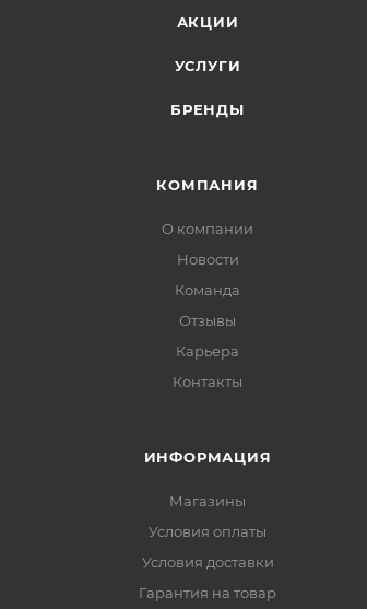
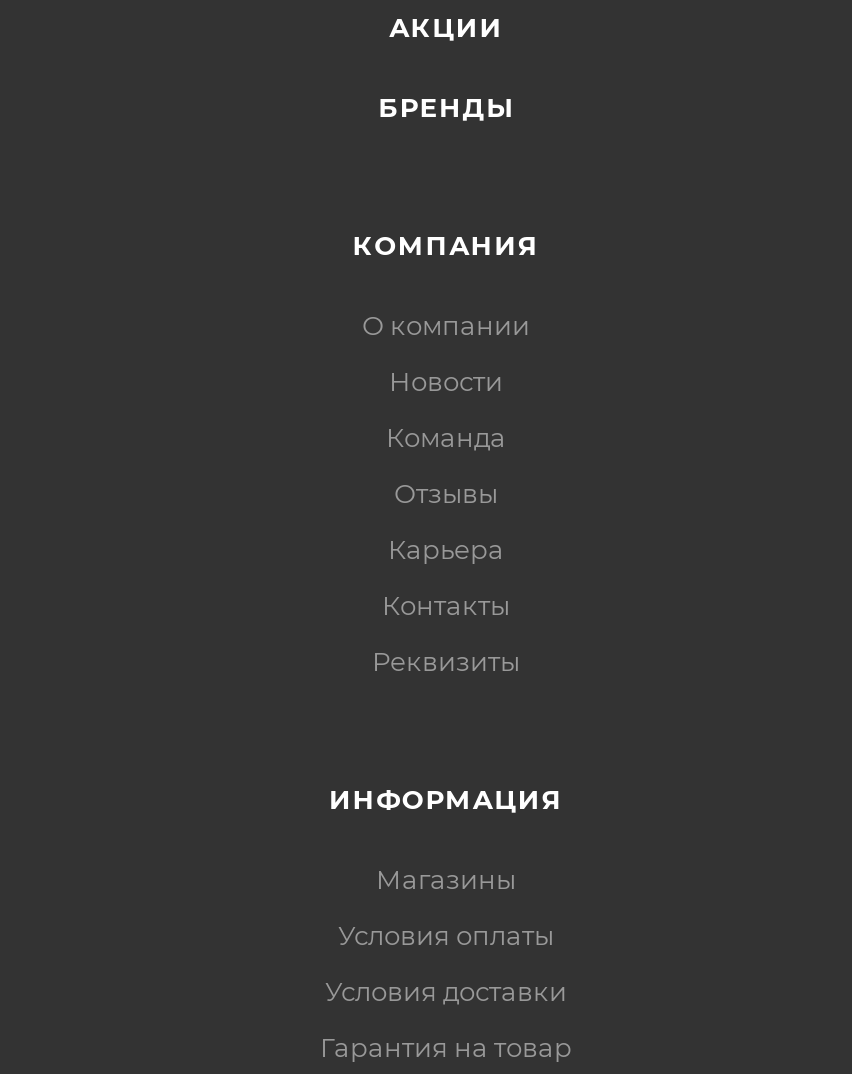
- УСЛУГИ

moved up: БРЕНДЫ | КОМПАНИЯ | О компании | Новости | Команда | Отзывы | Карьера | Контакты

+ Реквизиты
